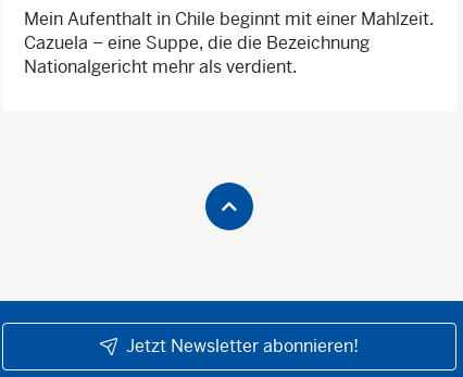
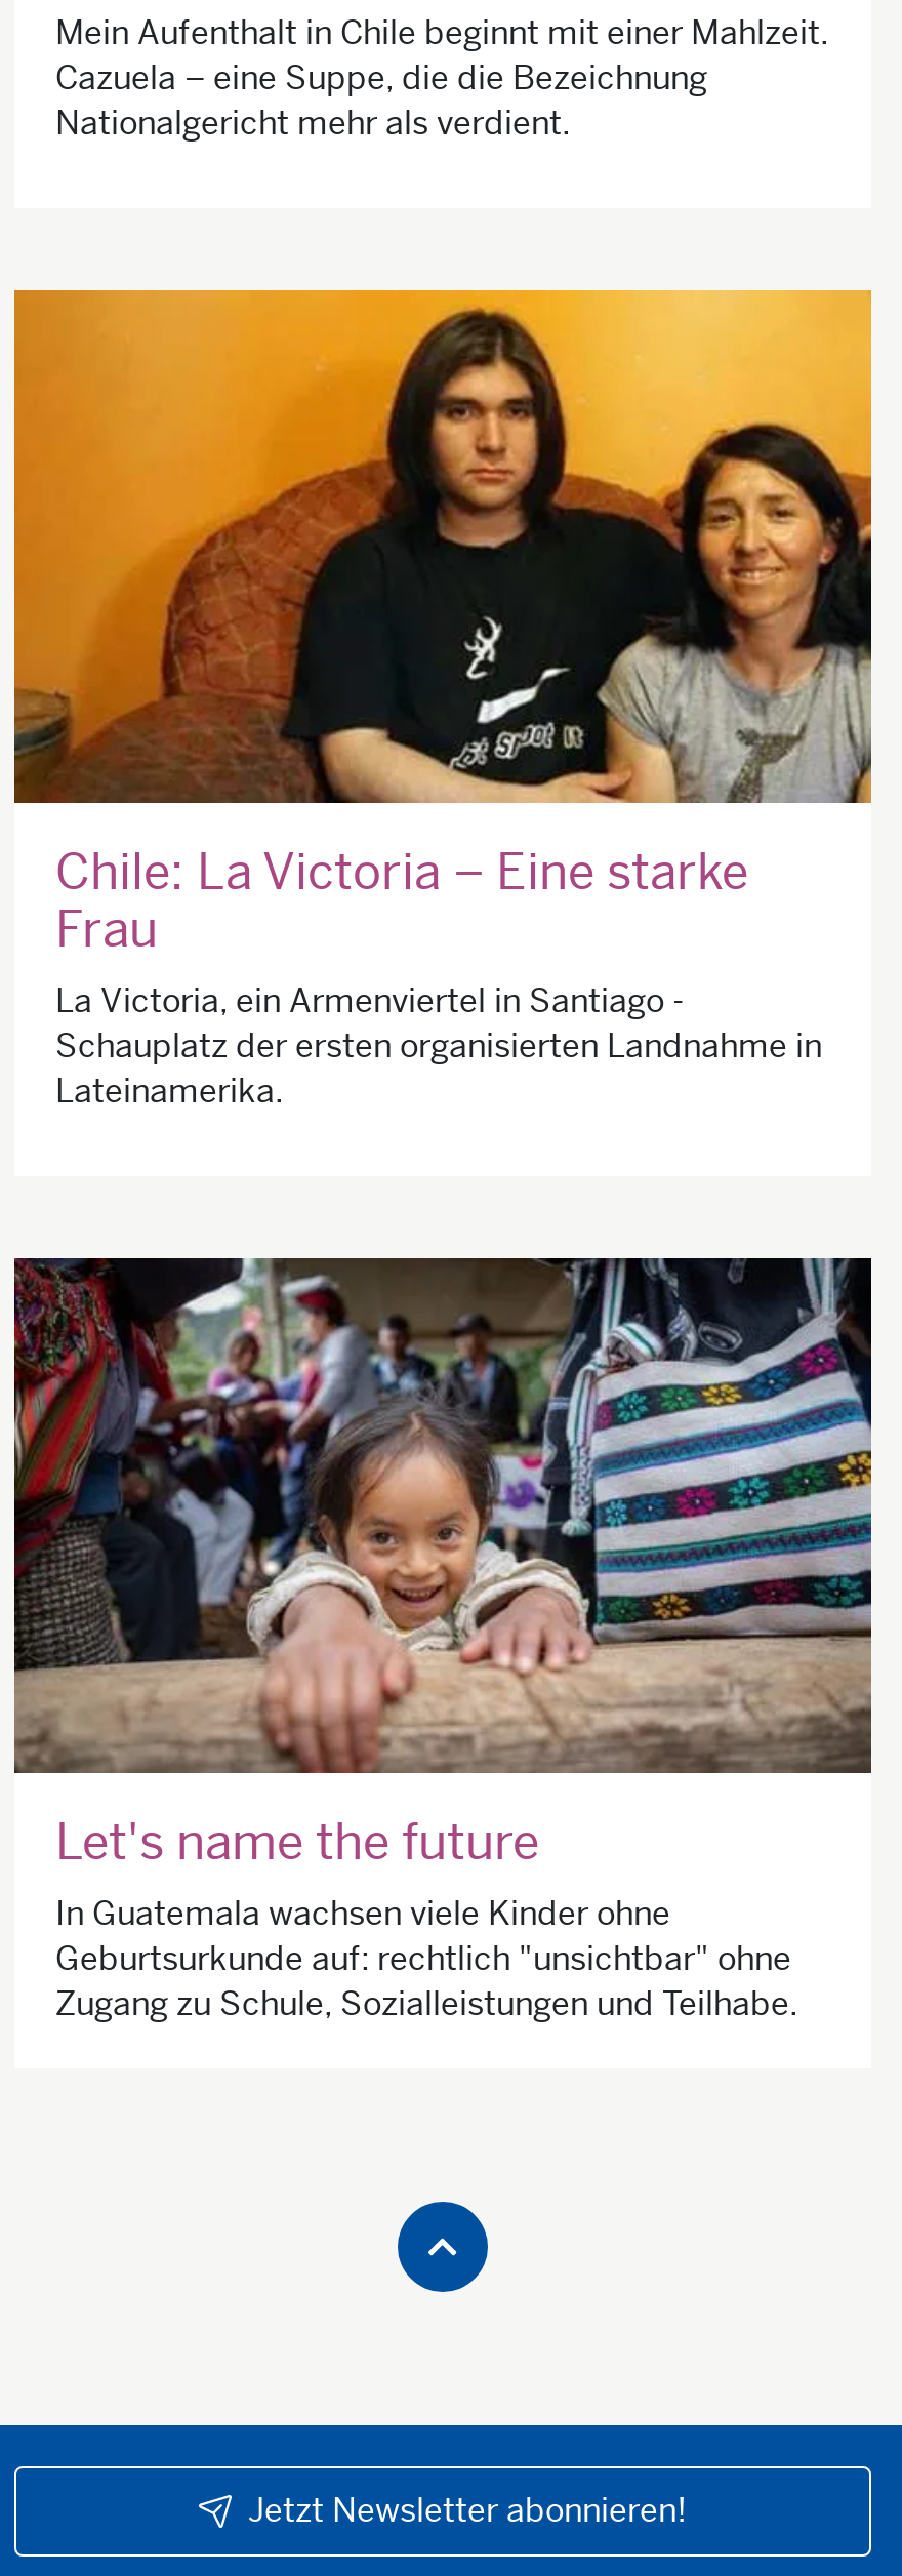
+ [image]
+ Chile: La Victoria – Eine starke
+ Frau
+ La Victoria, ein Armenviertel in Santiago -
+ Schauplatz der ersten organisierten Landnahme in
+ Lateinamerika.

+ [image]
+ Let's name the future
+ In Guatemala wachsen viele Kinder ohne
+ Geburtsurkunde auf: rechtlich "unsichtbar" ohne
+ Zugang zu Schule, Sozialleistungen und Teilhabe.
